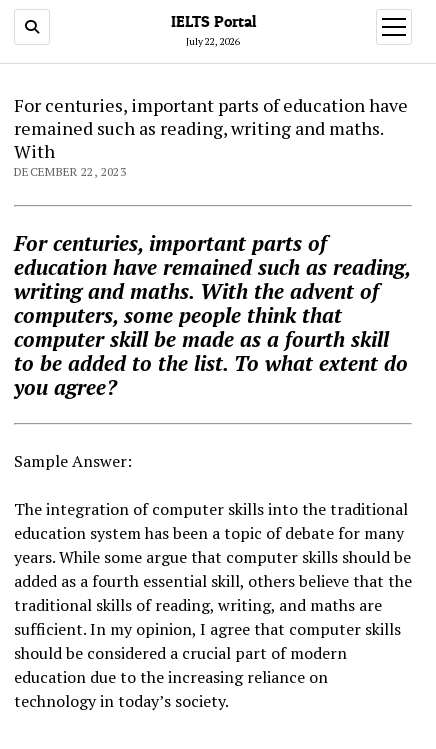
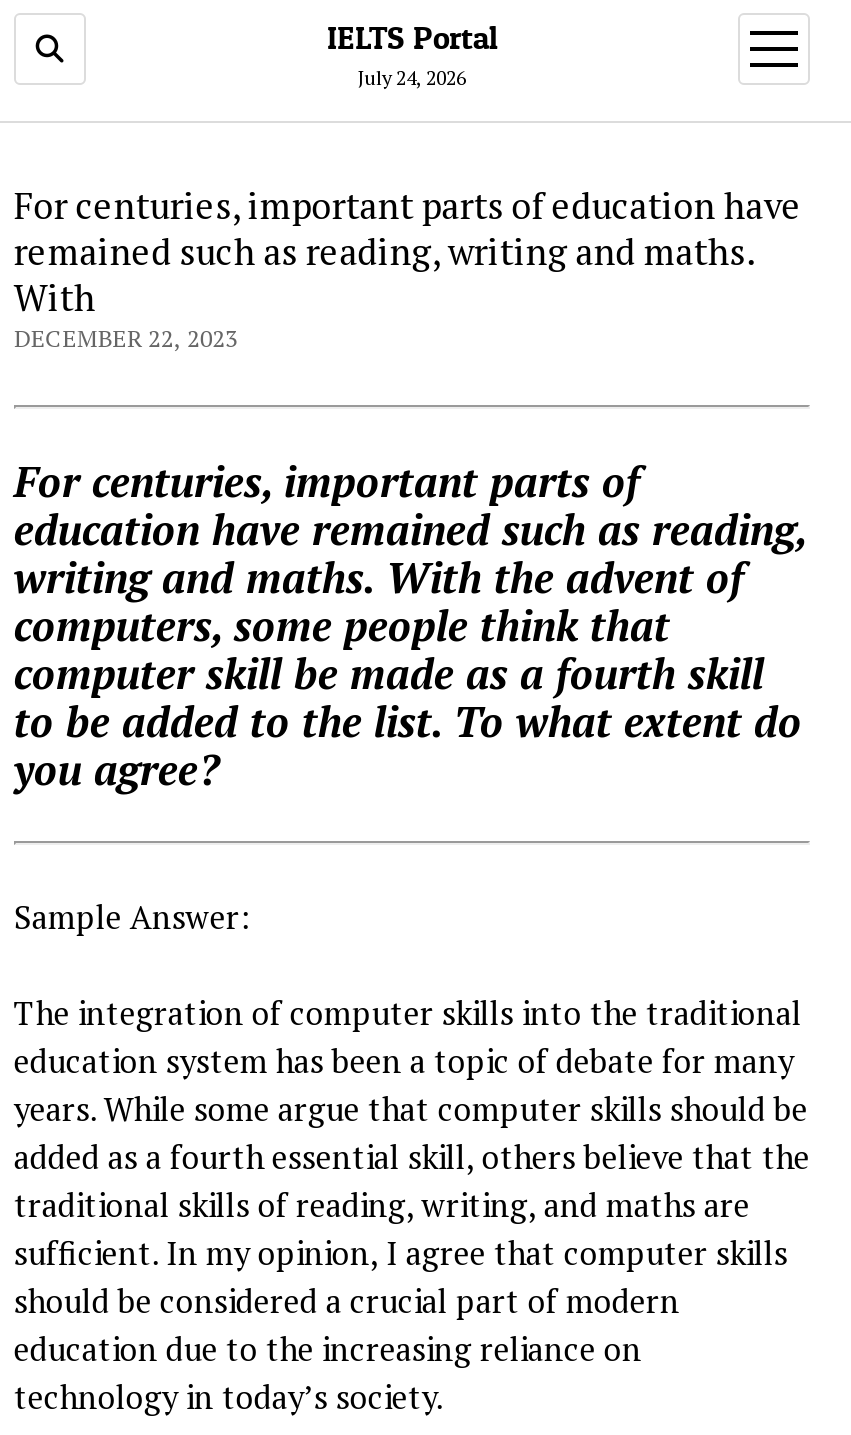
- July 22, 2026
+ July 24, 2026
